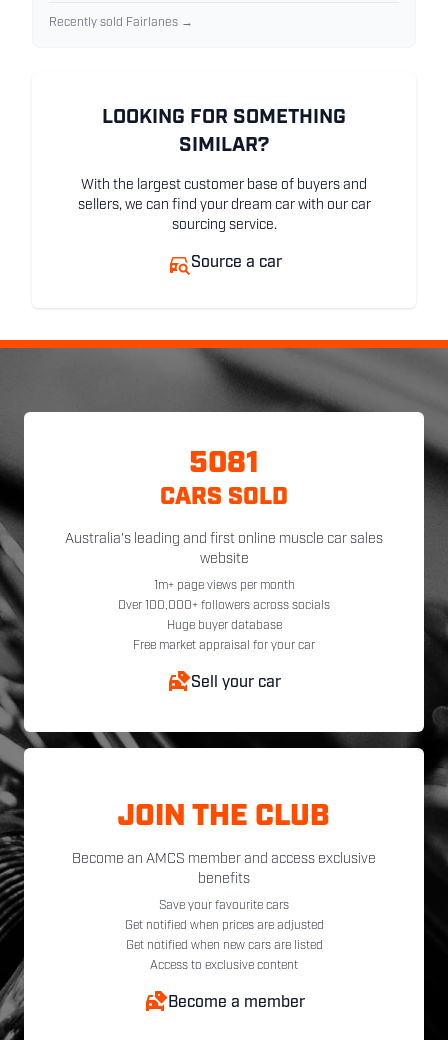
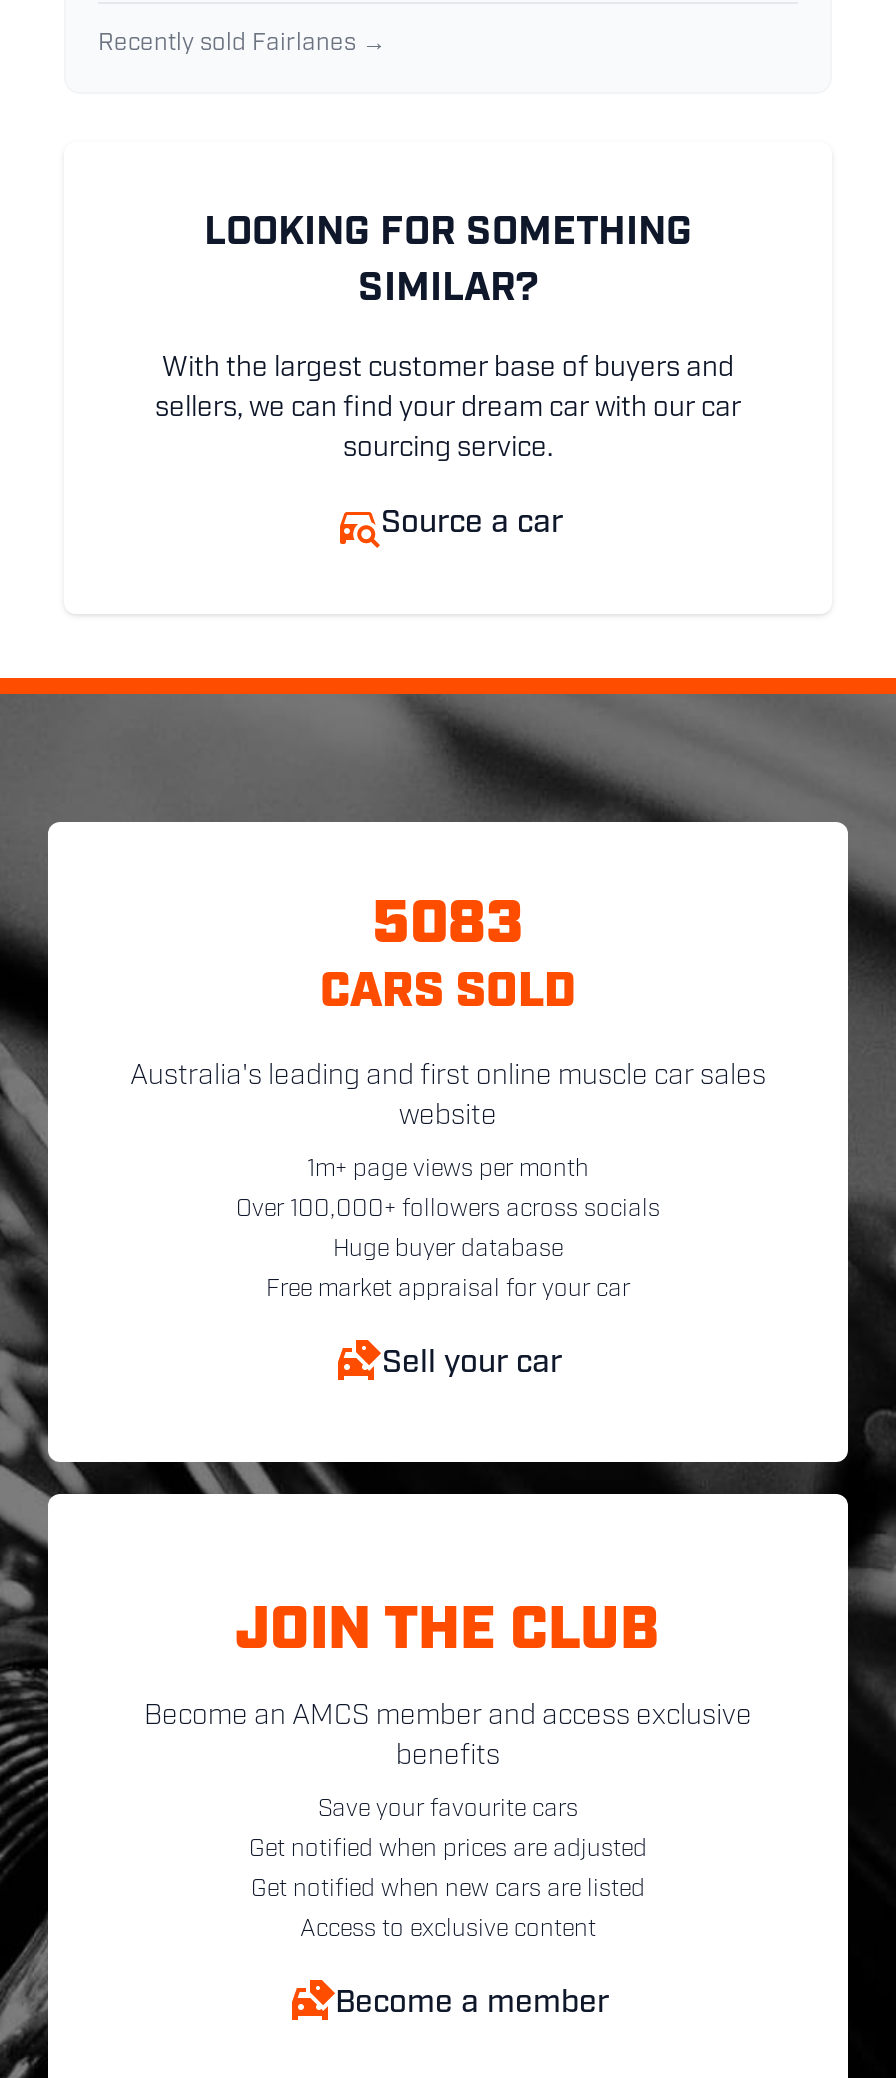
- 5081
+ 5083
